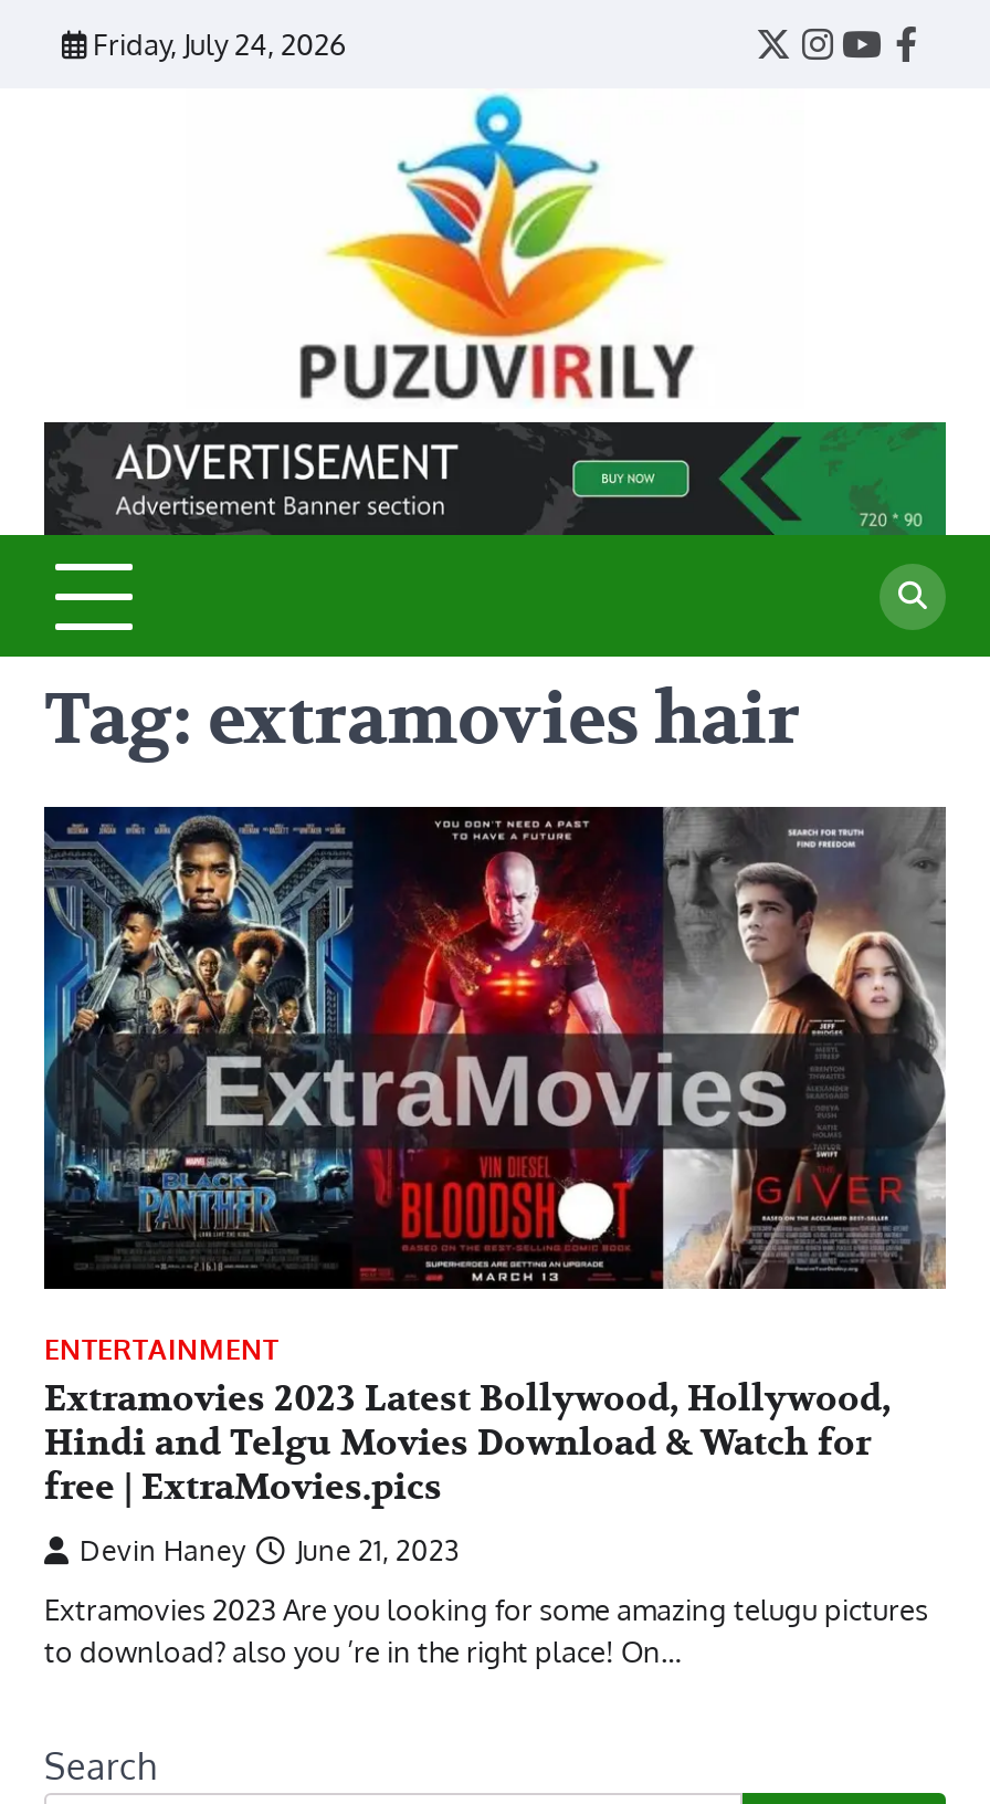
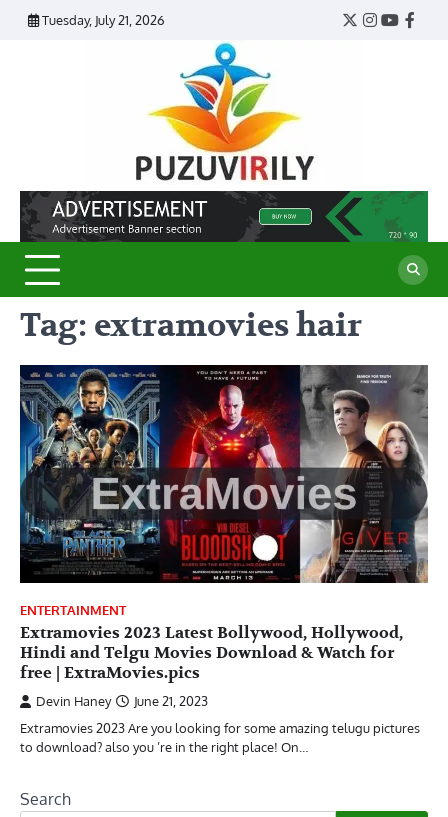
- Friday, July 24, 2026
+ Tuesday, July 21, 2026
